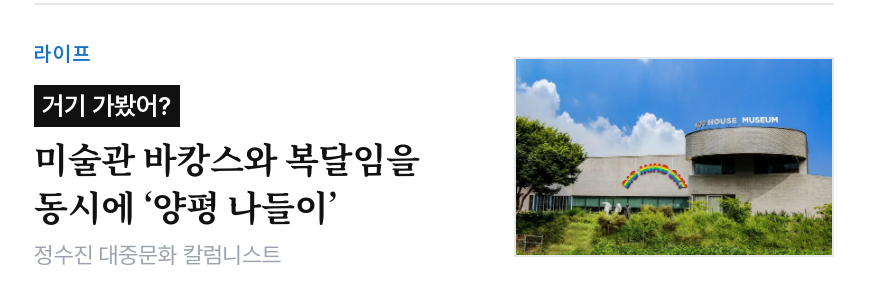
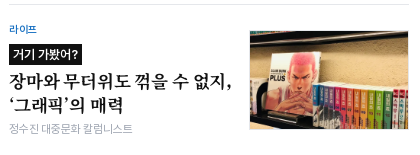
- [image]
+ [image]

- 미술관 바캉스와 복달임을
- 동시에 ‘양평 나들이’
+ 장마와 무더위도 꺾을 수 없지,
+ ‘그래픽’의 매력
